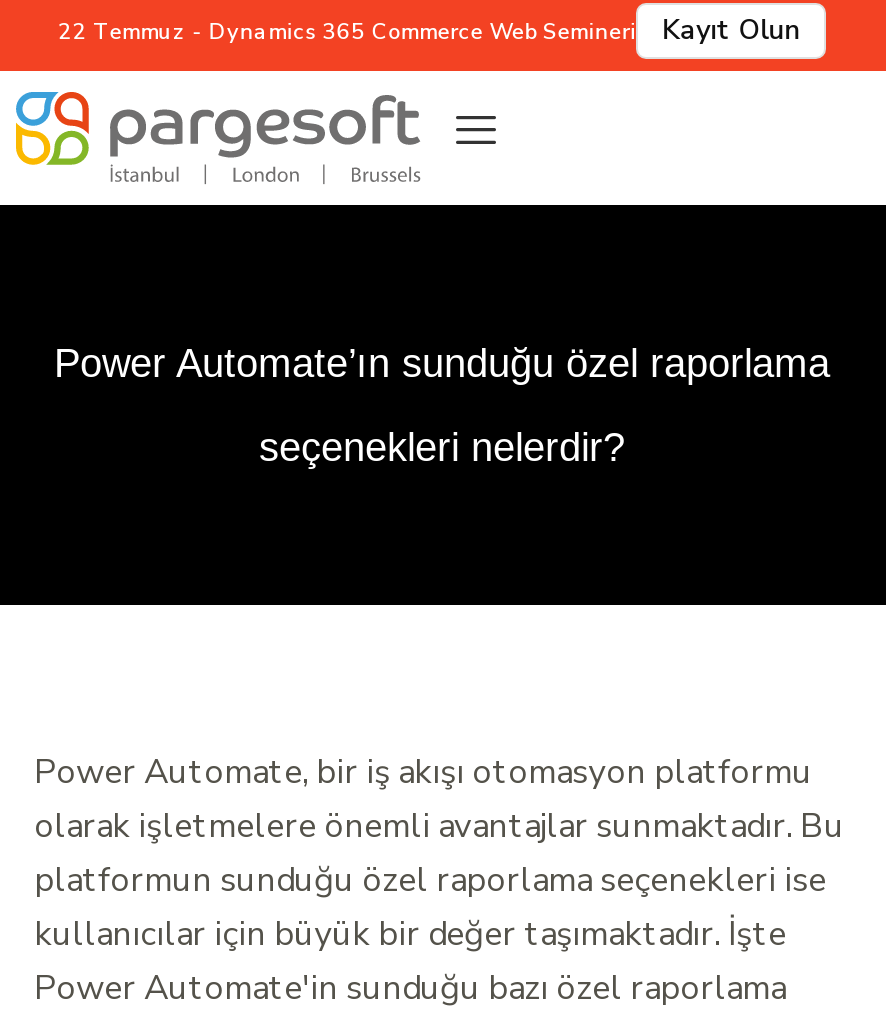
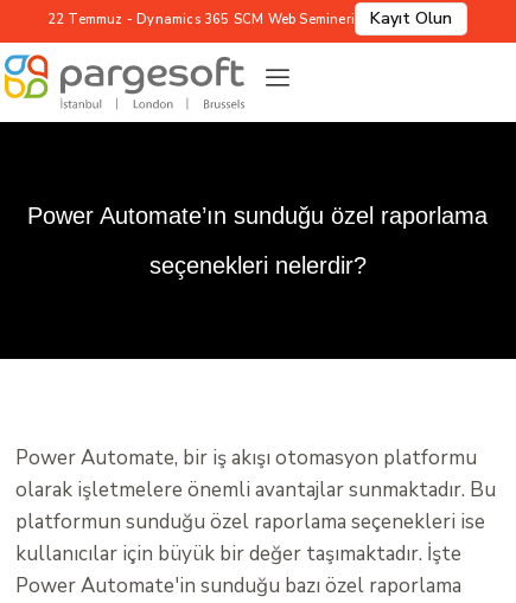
- 22 Temmuz - Dynamics 365 Commerce Web Semineri
+ 22 Temmuz - Dynamics 365 SCM Web Semineri
